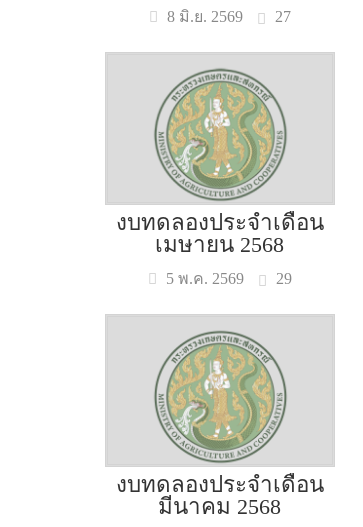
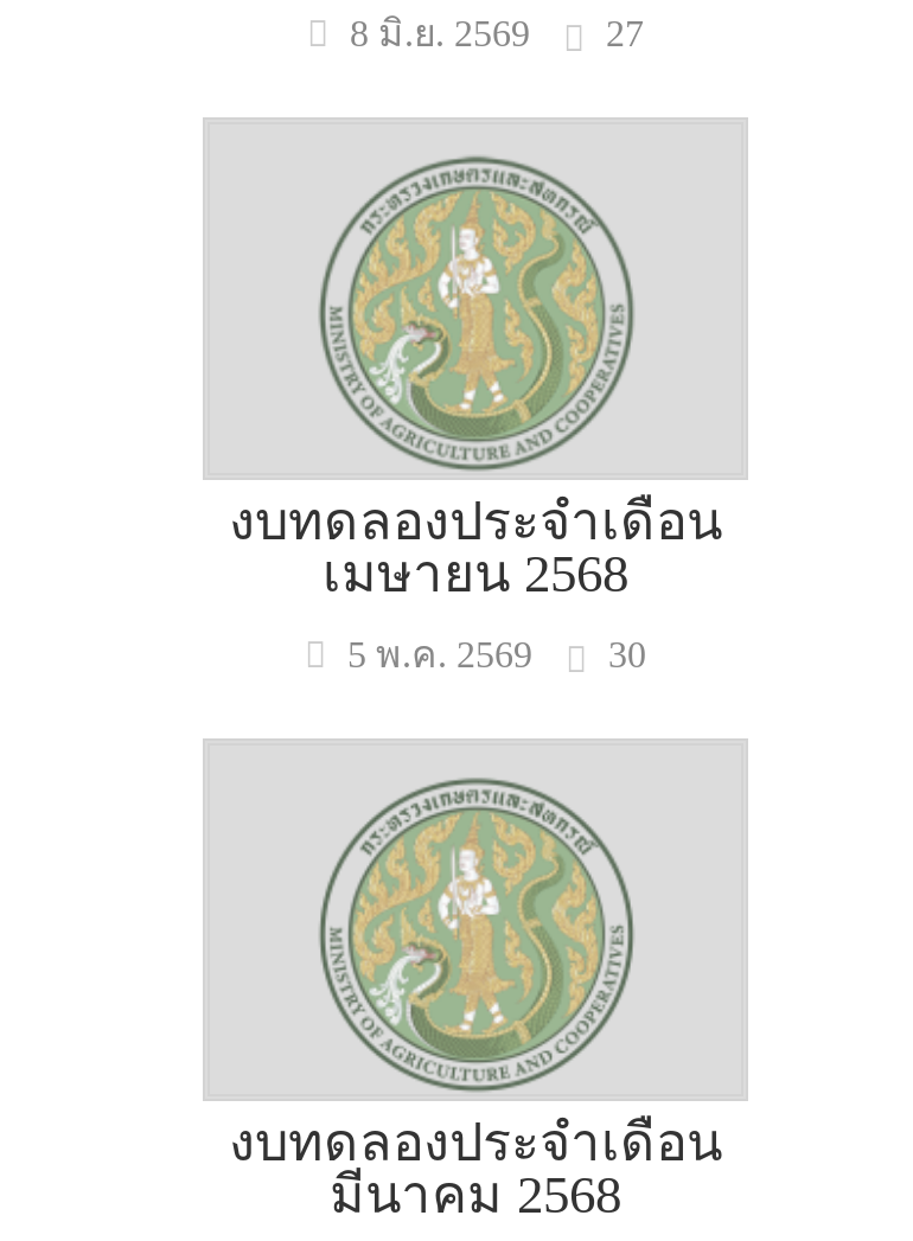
- 5 พ.ค. 2569 29
+ 5 พ.ค. 2569 30
